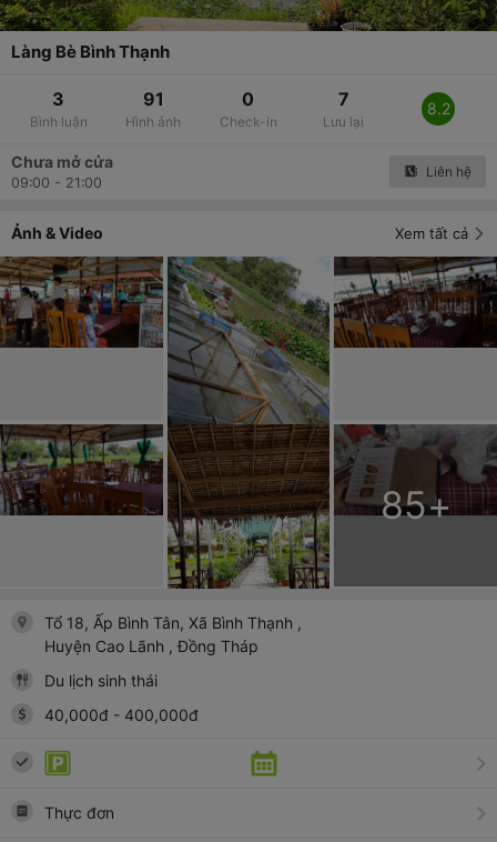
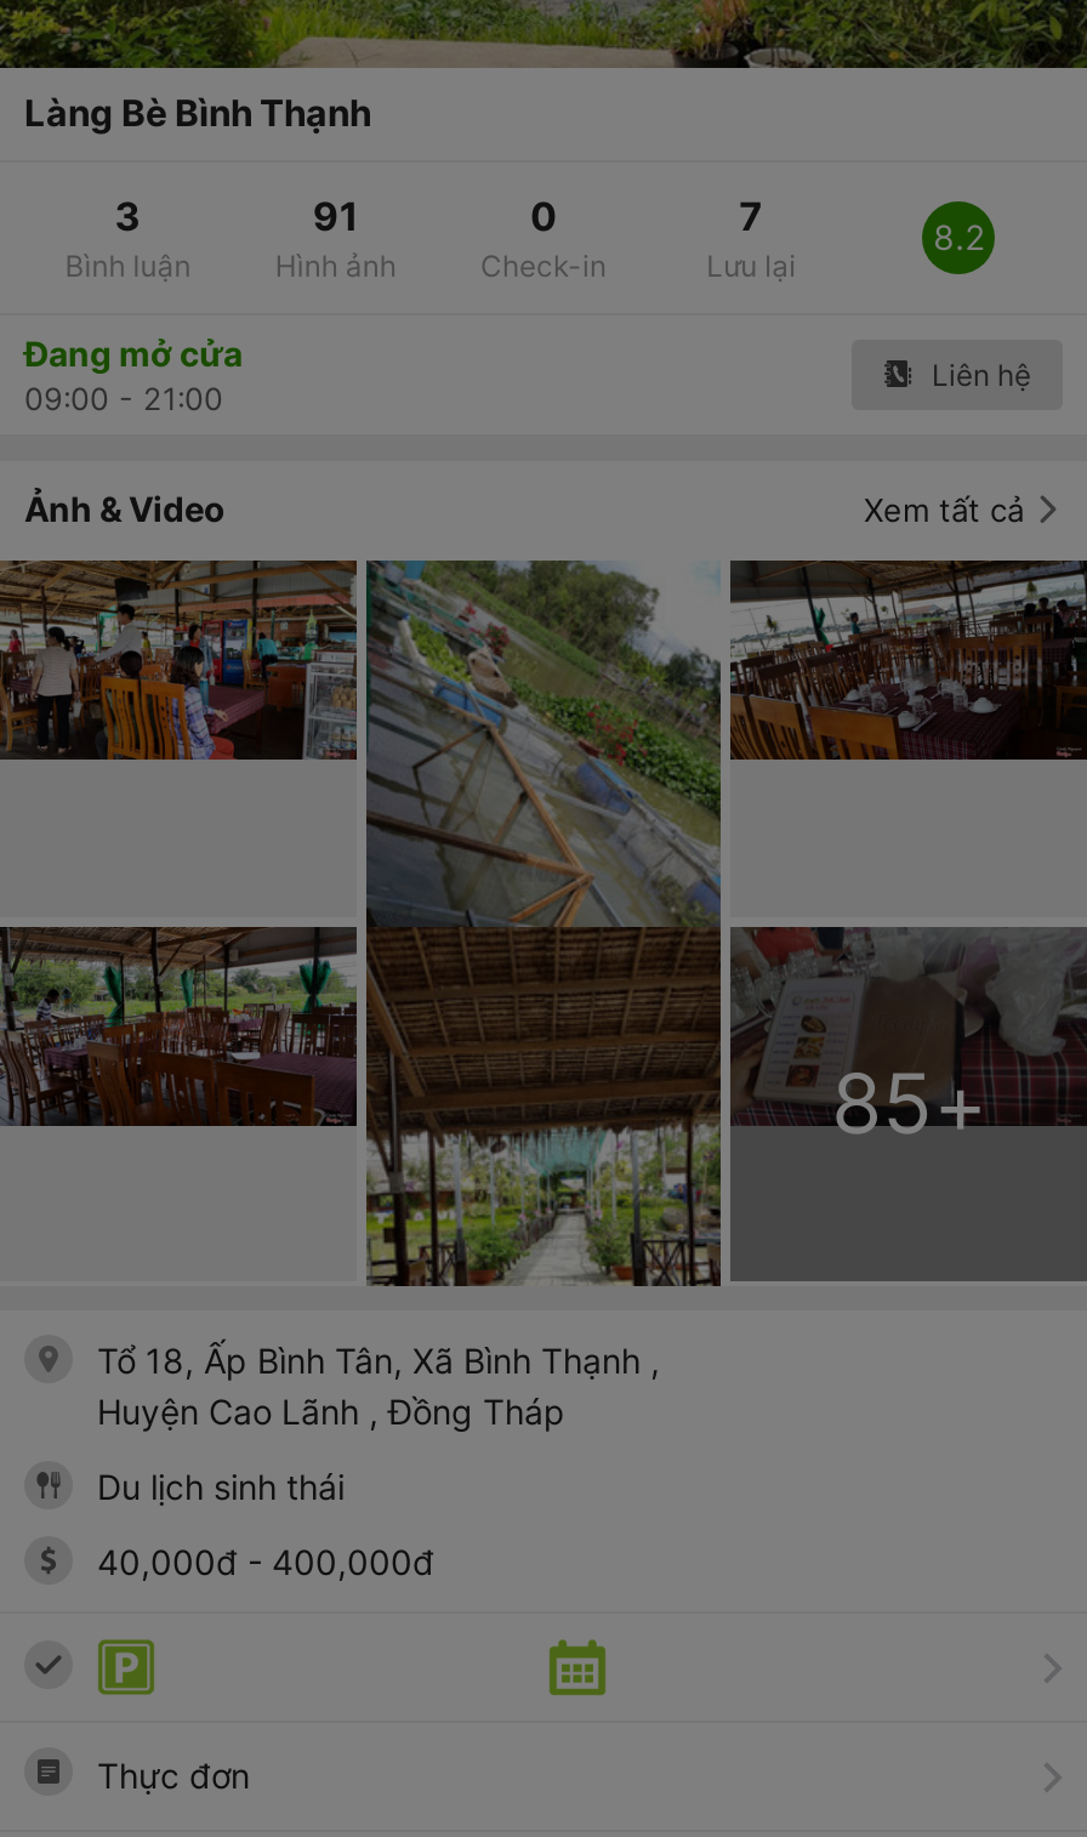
- Chưa mở cửa
+ Đang mở cửa
